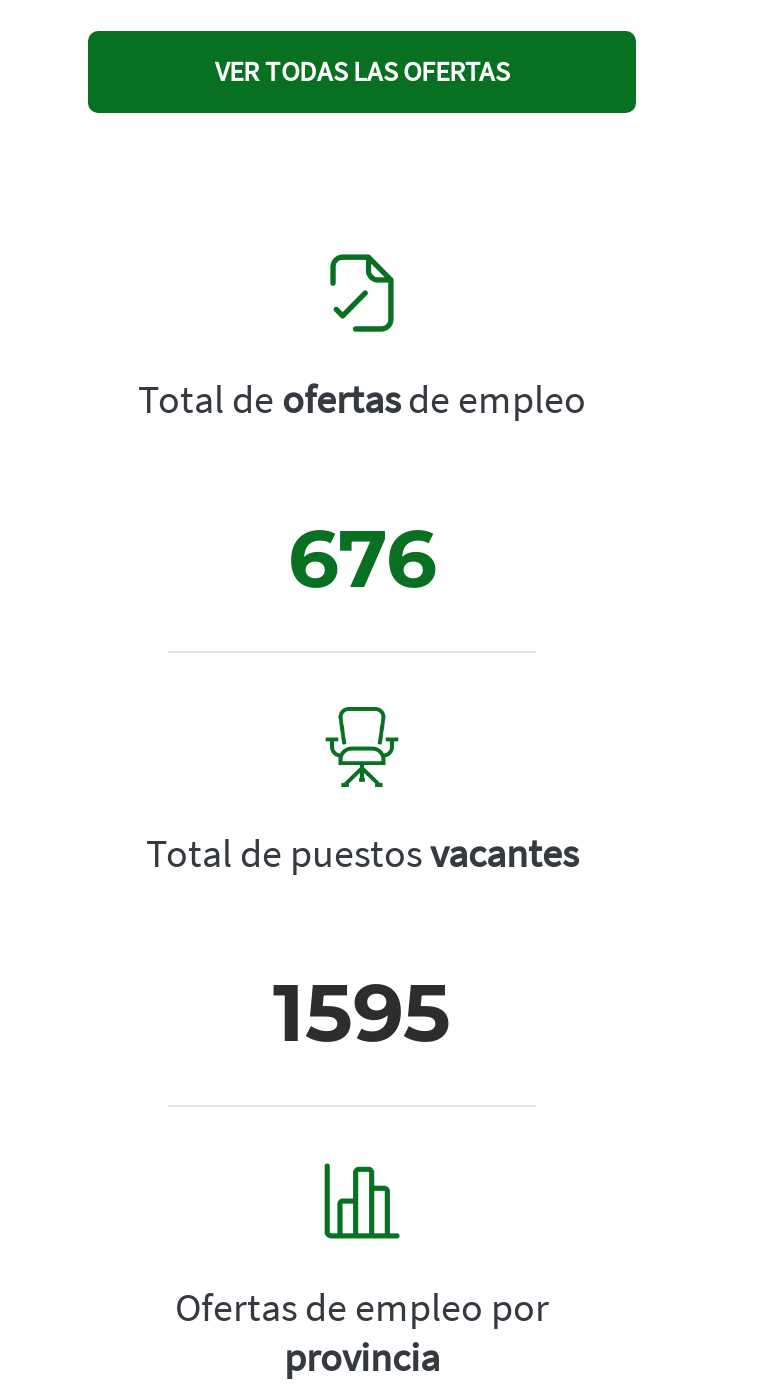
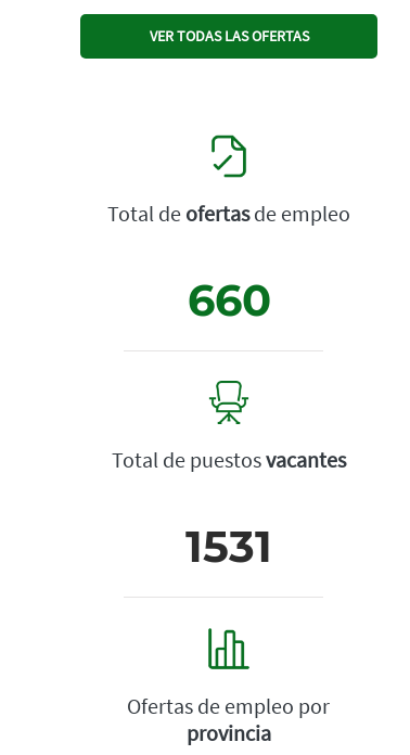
- 676
+ 660

- 1595
+ 1531
